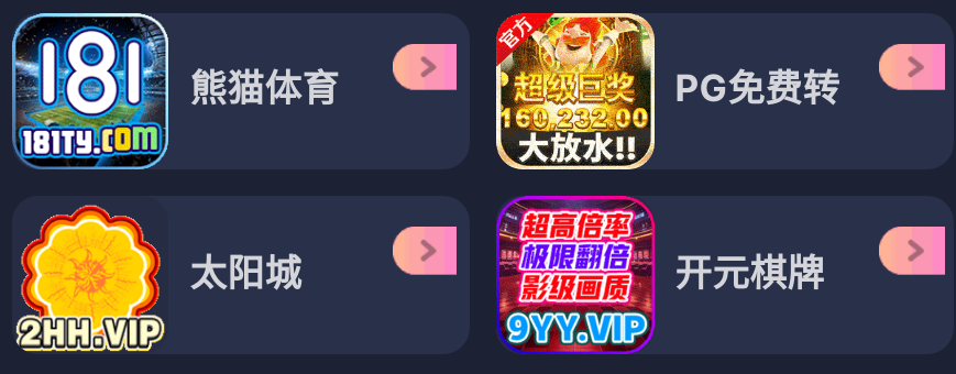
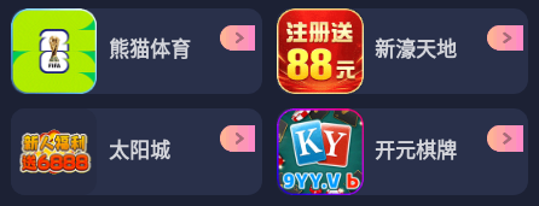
- [image]
+ [image]

- [image]
- PG免费转
+ [image]
+ 新濠天地

- [image]
+ [image]

- [image]
+ [image]
